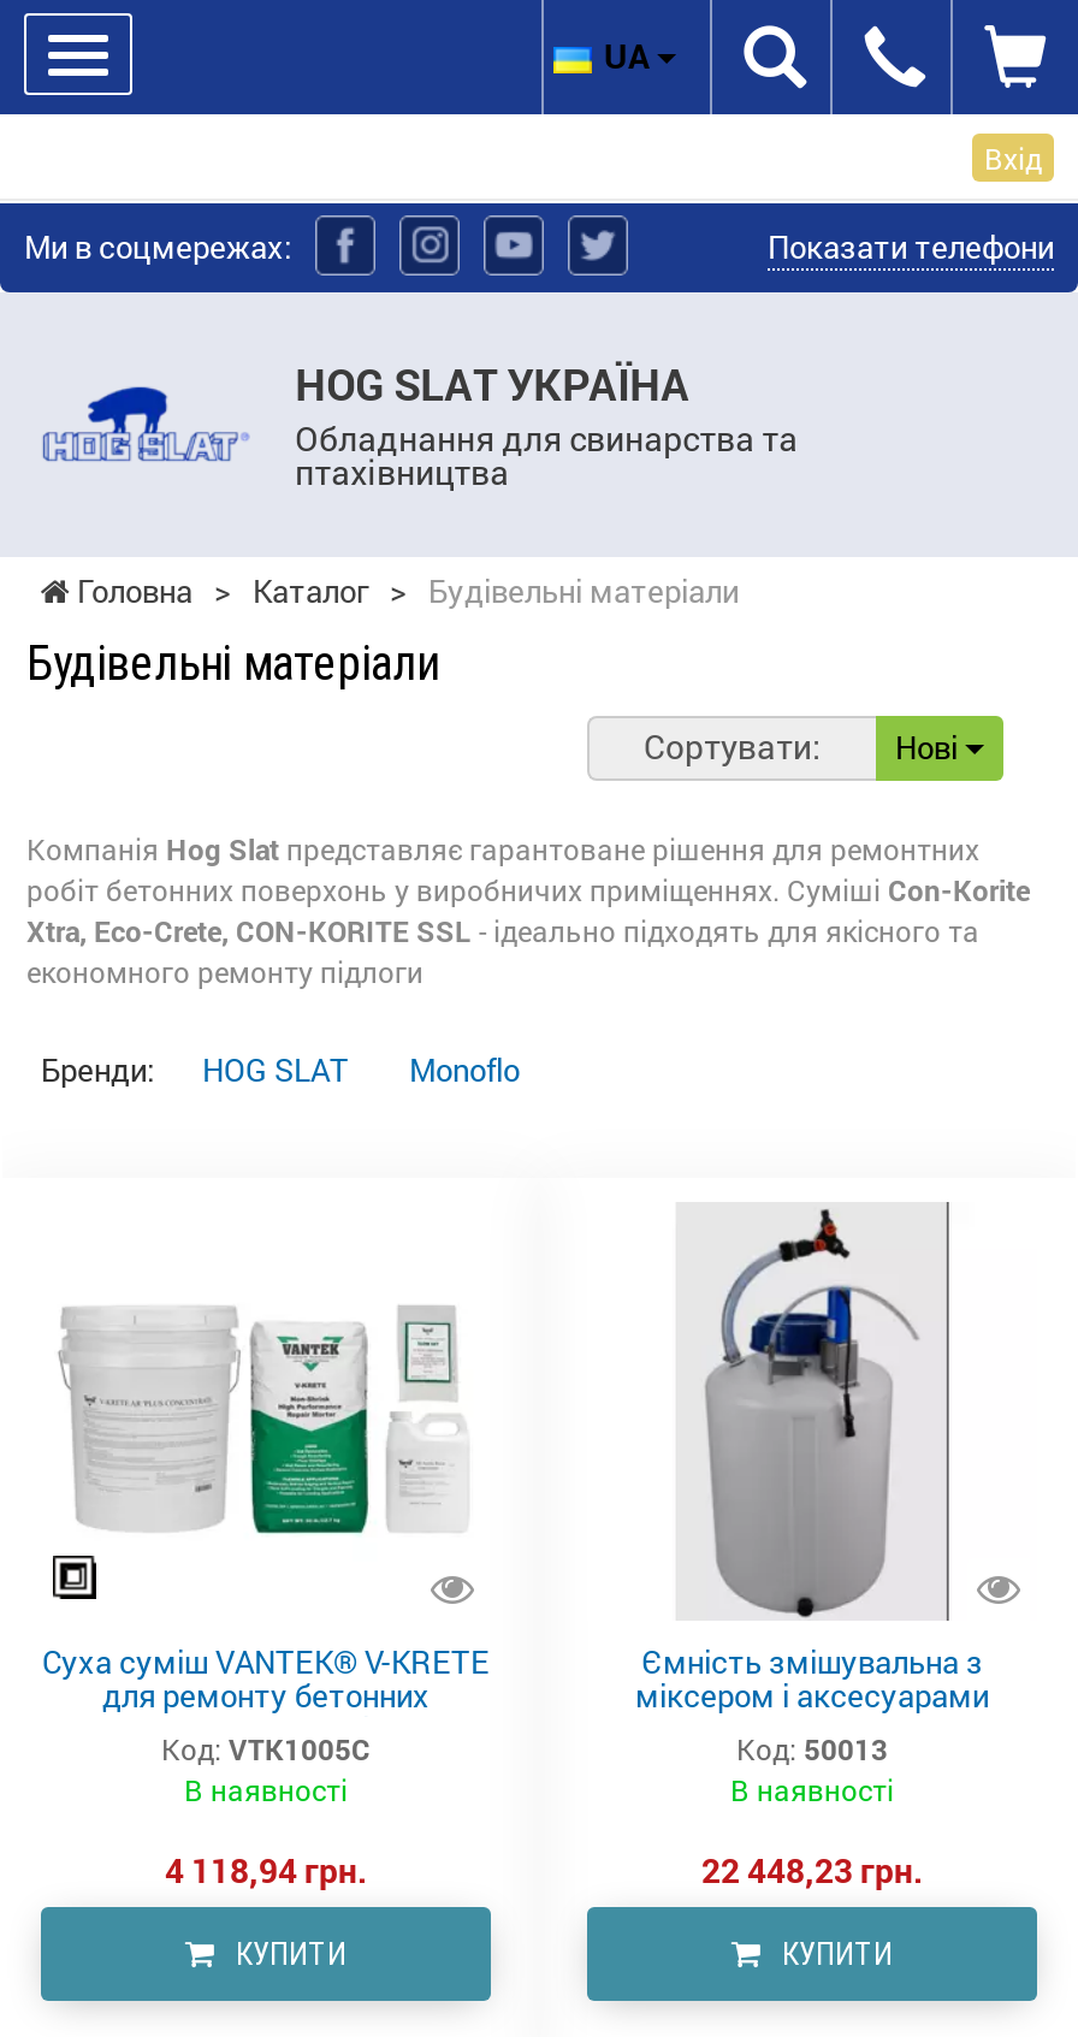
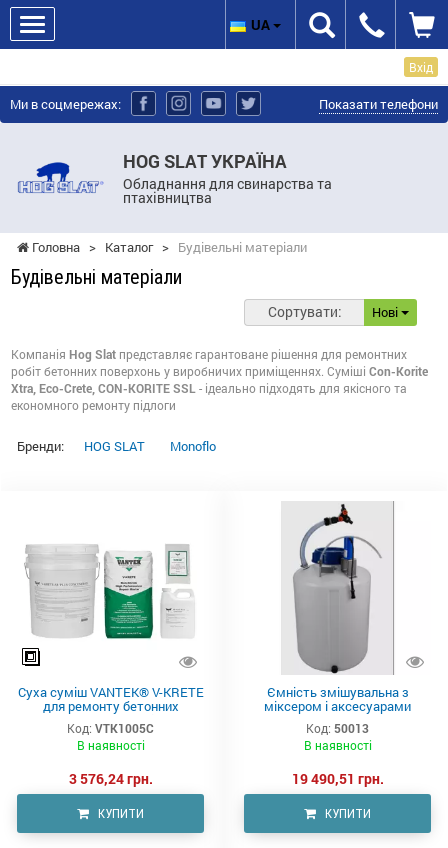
- 4 118,94 грн.
+ 3 576,24 грн.

- 22 448,23 грн.
+ 19 490,51 грн.
